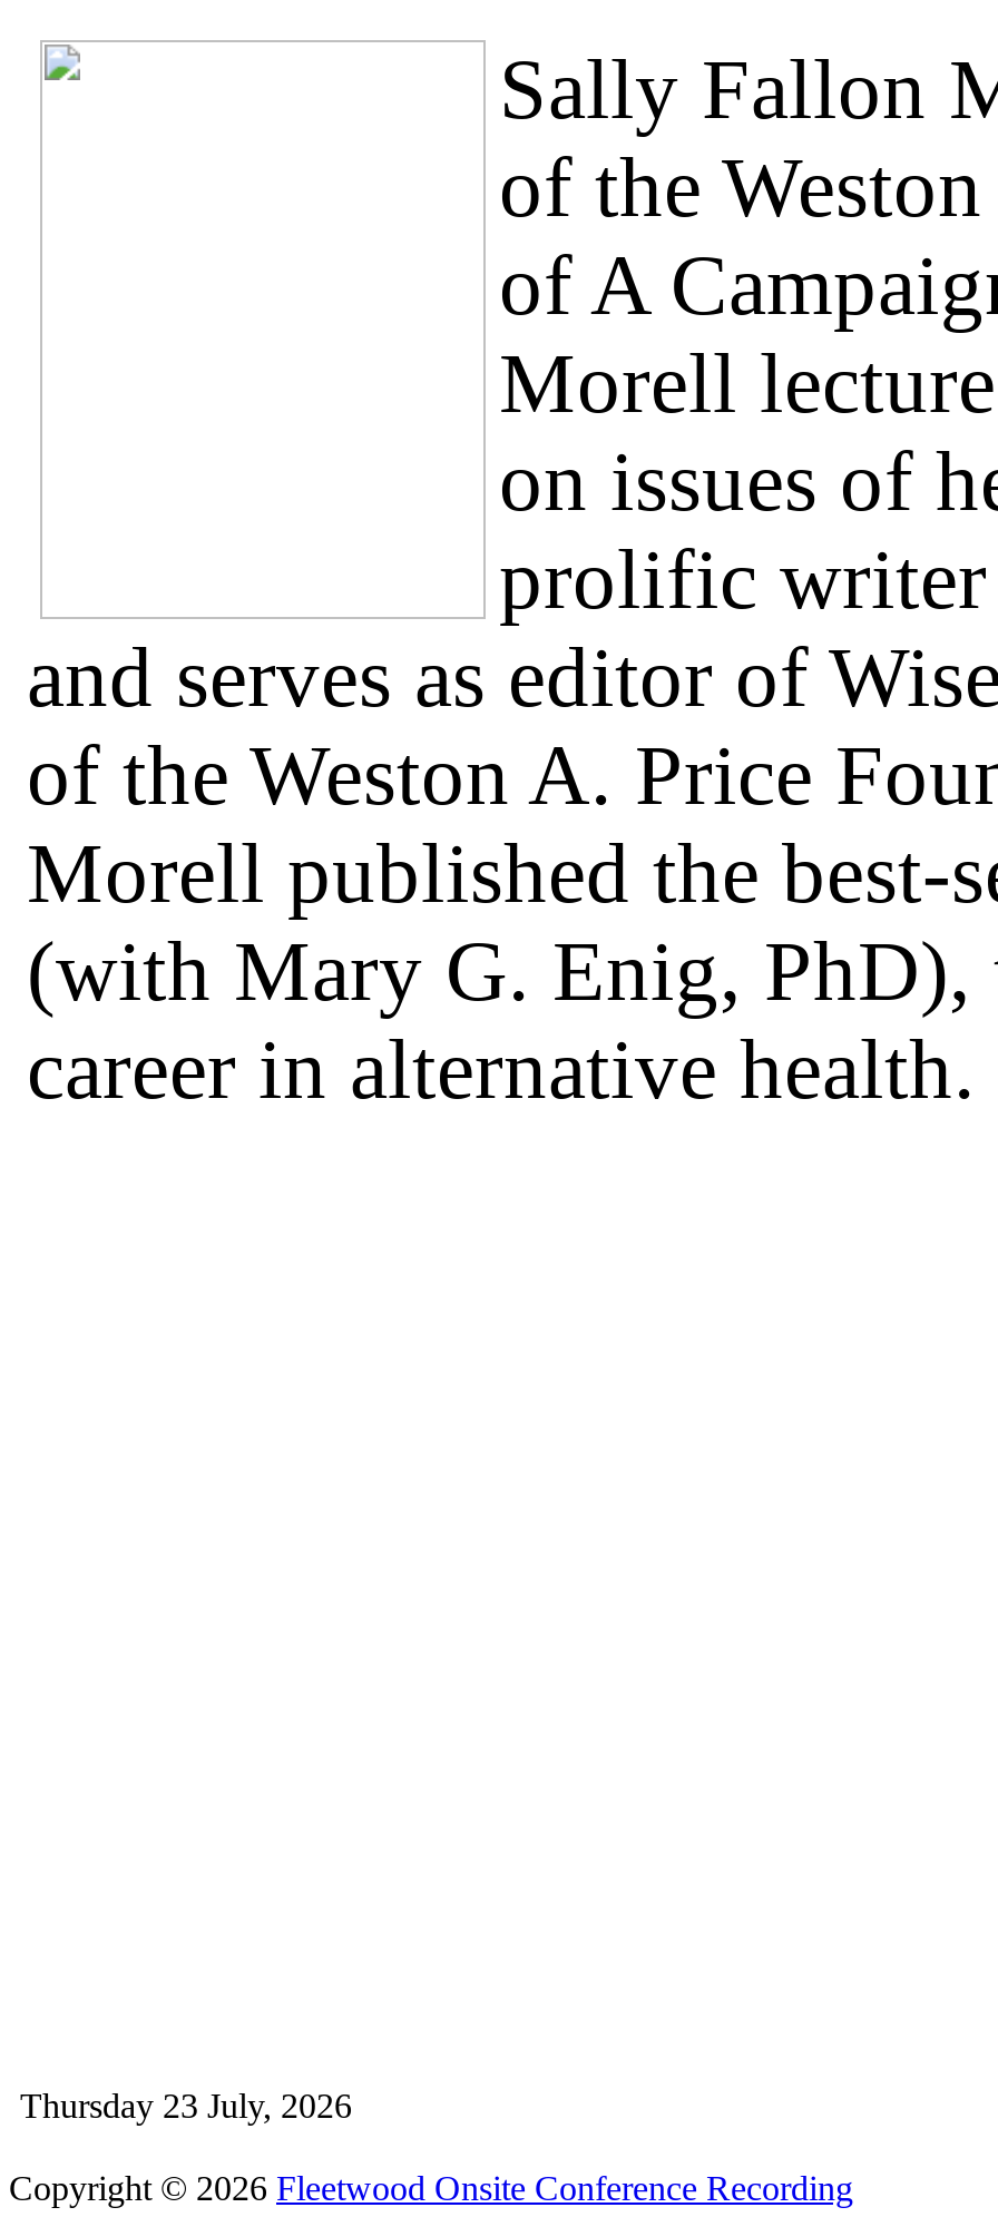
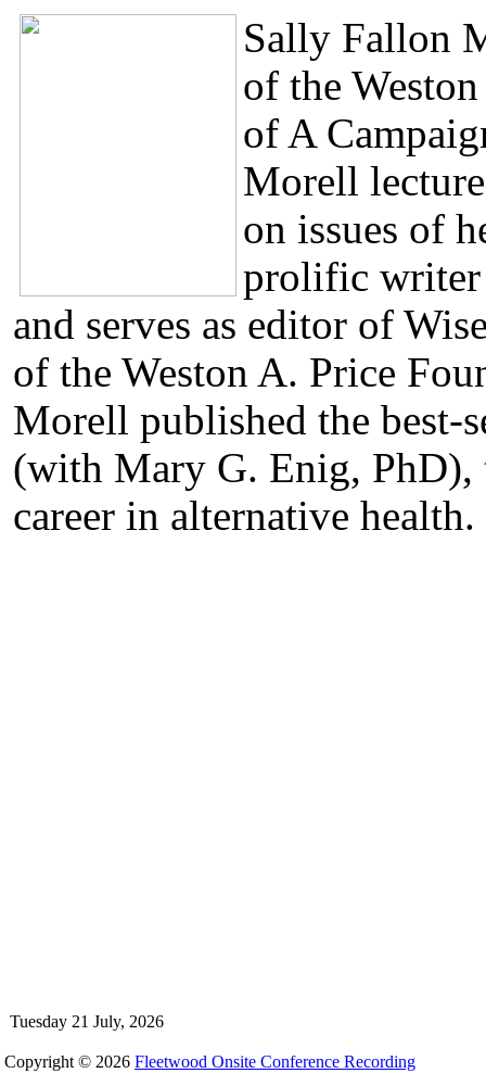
- Thursday 23 July, 2026
+ Tuesday 21 July, 2026
